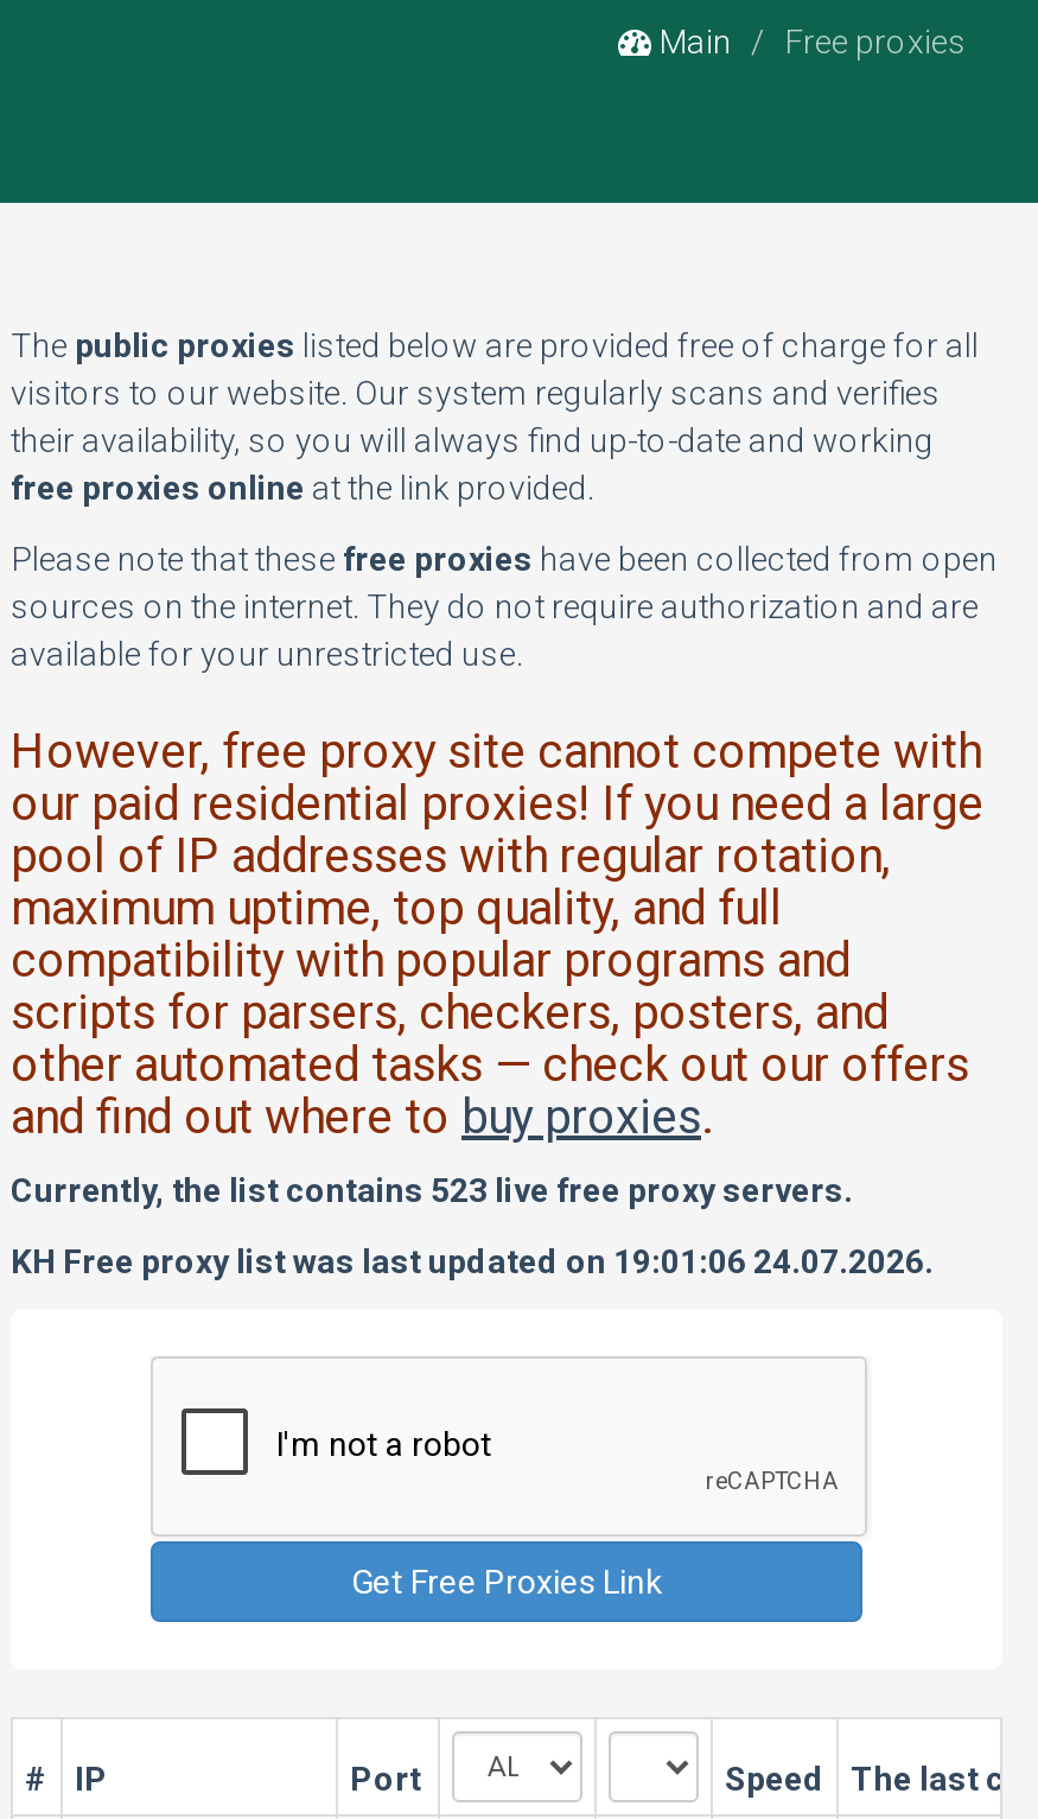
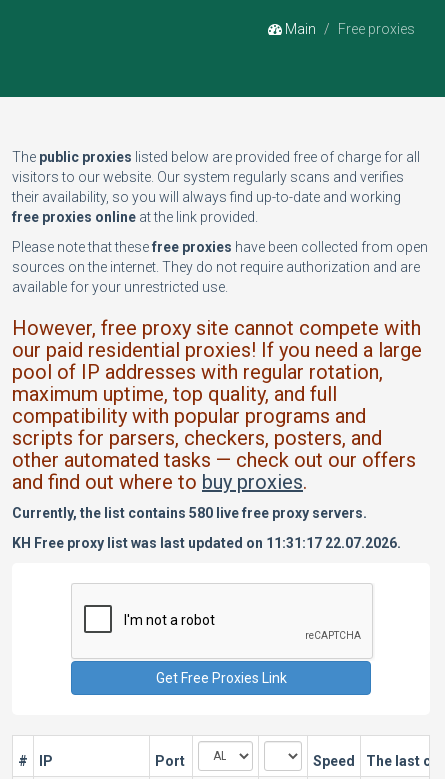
- Currently, the list contains 523 live free proxy servers.
+ Currently, the list contains 580 live free proxy servers.

- KH Free proxy list was last updated on 19:01:06 24.07.2026.
+ KH Free proxy list was last updated on 11:31:17 22.07.2026.
